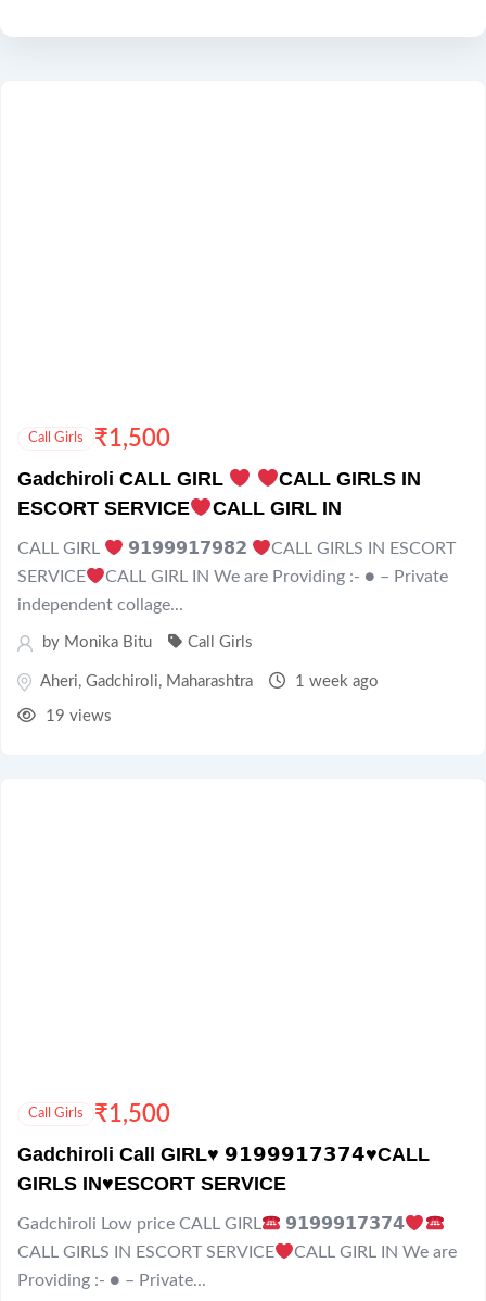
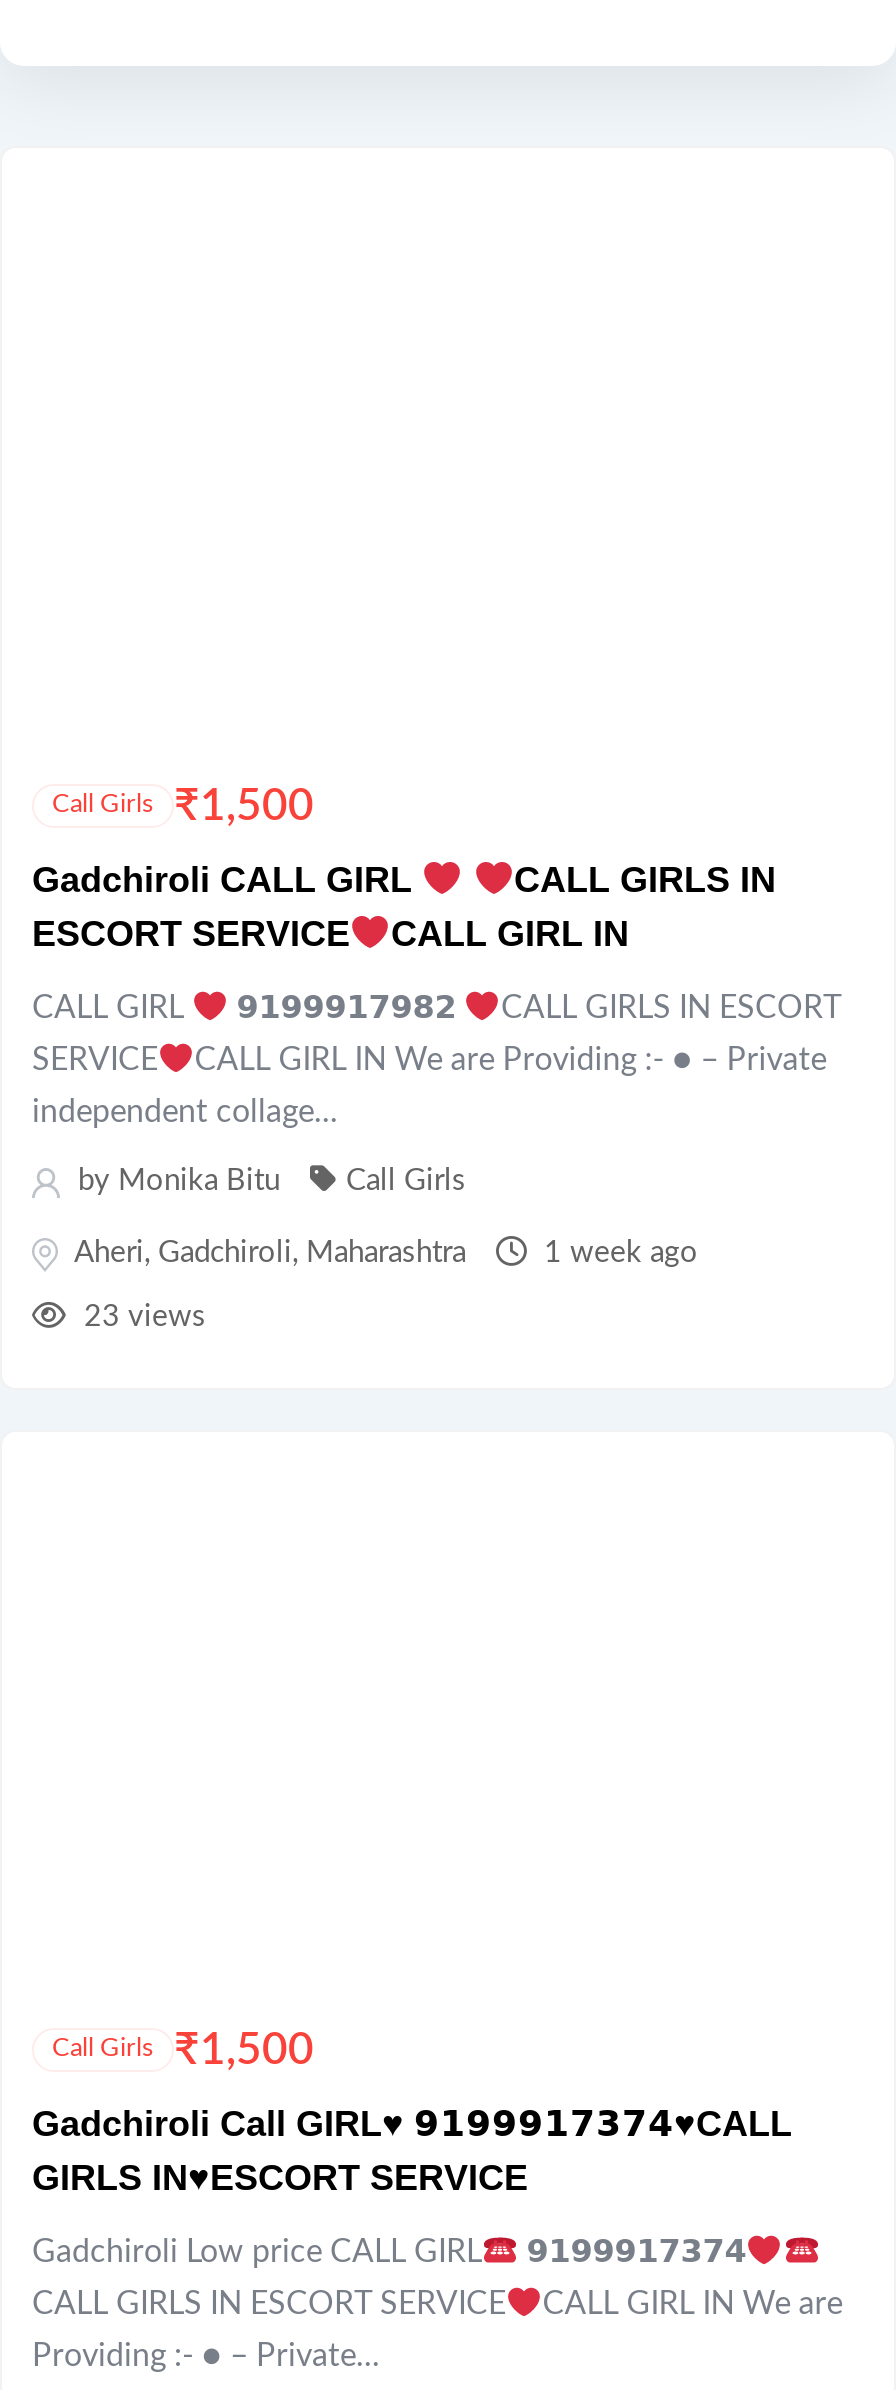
- 19 views
+ 23 views
